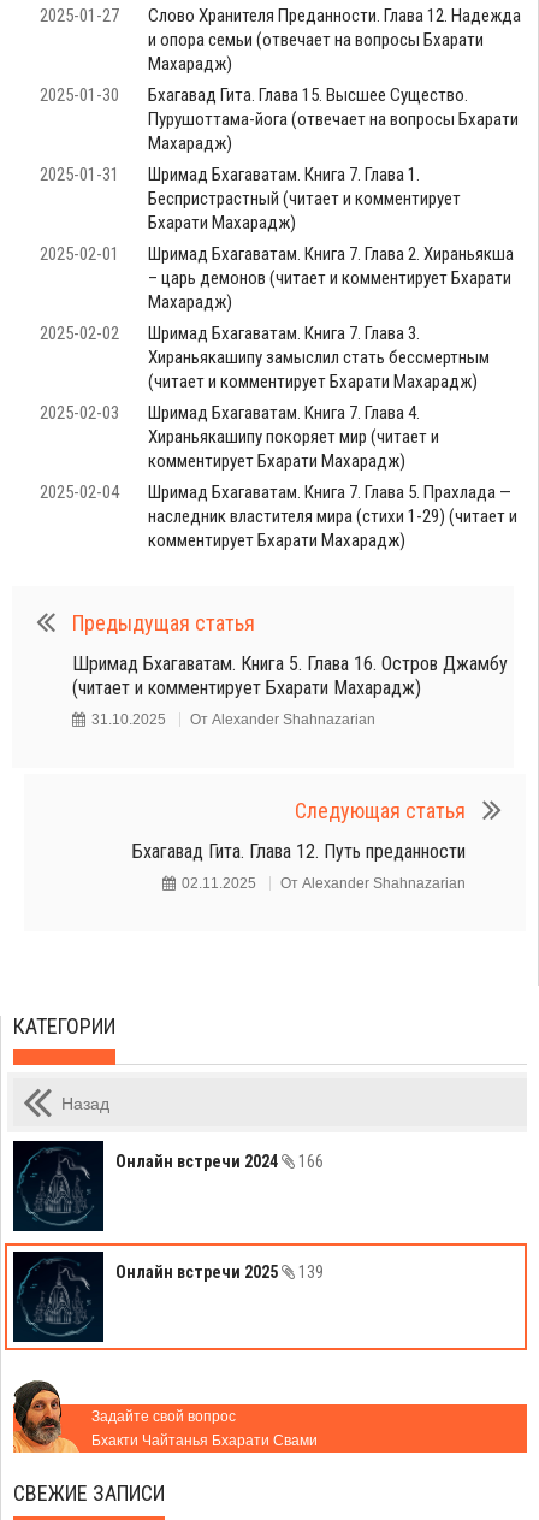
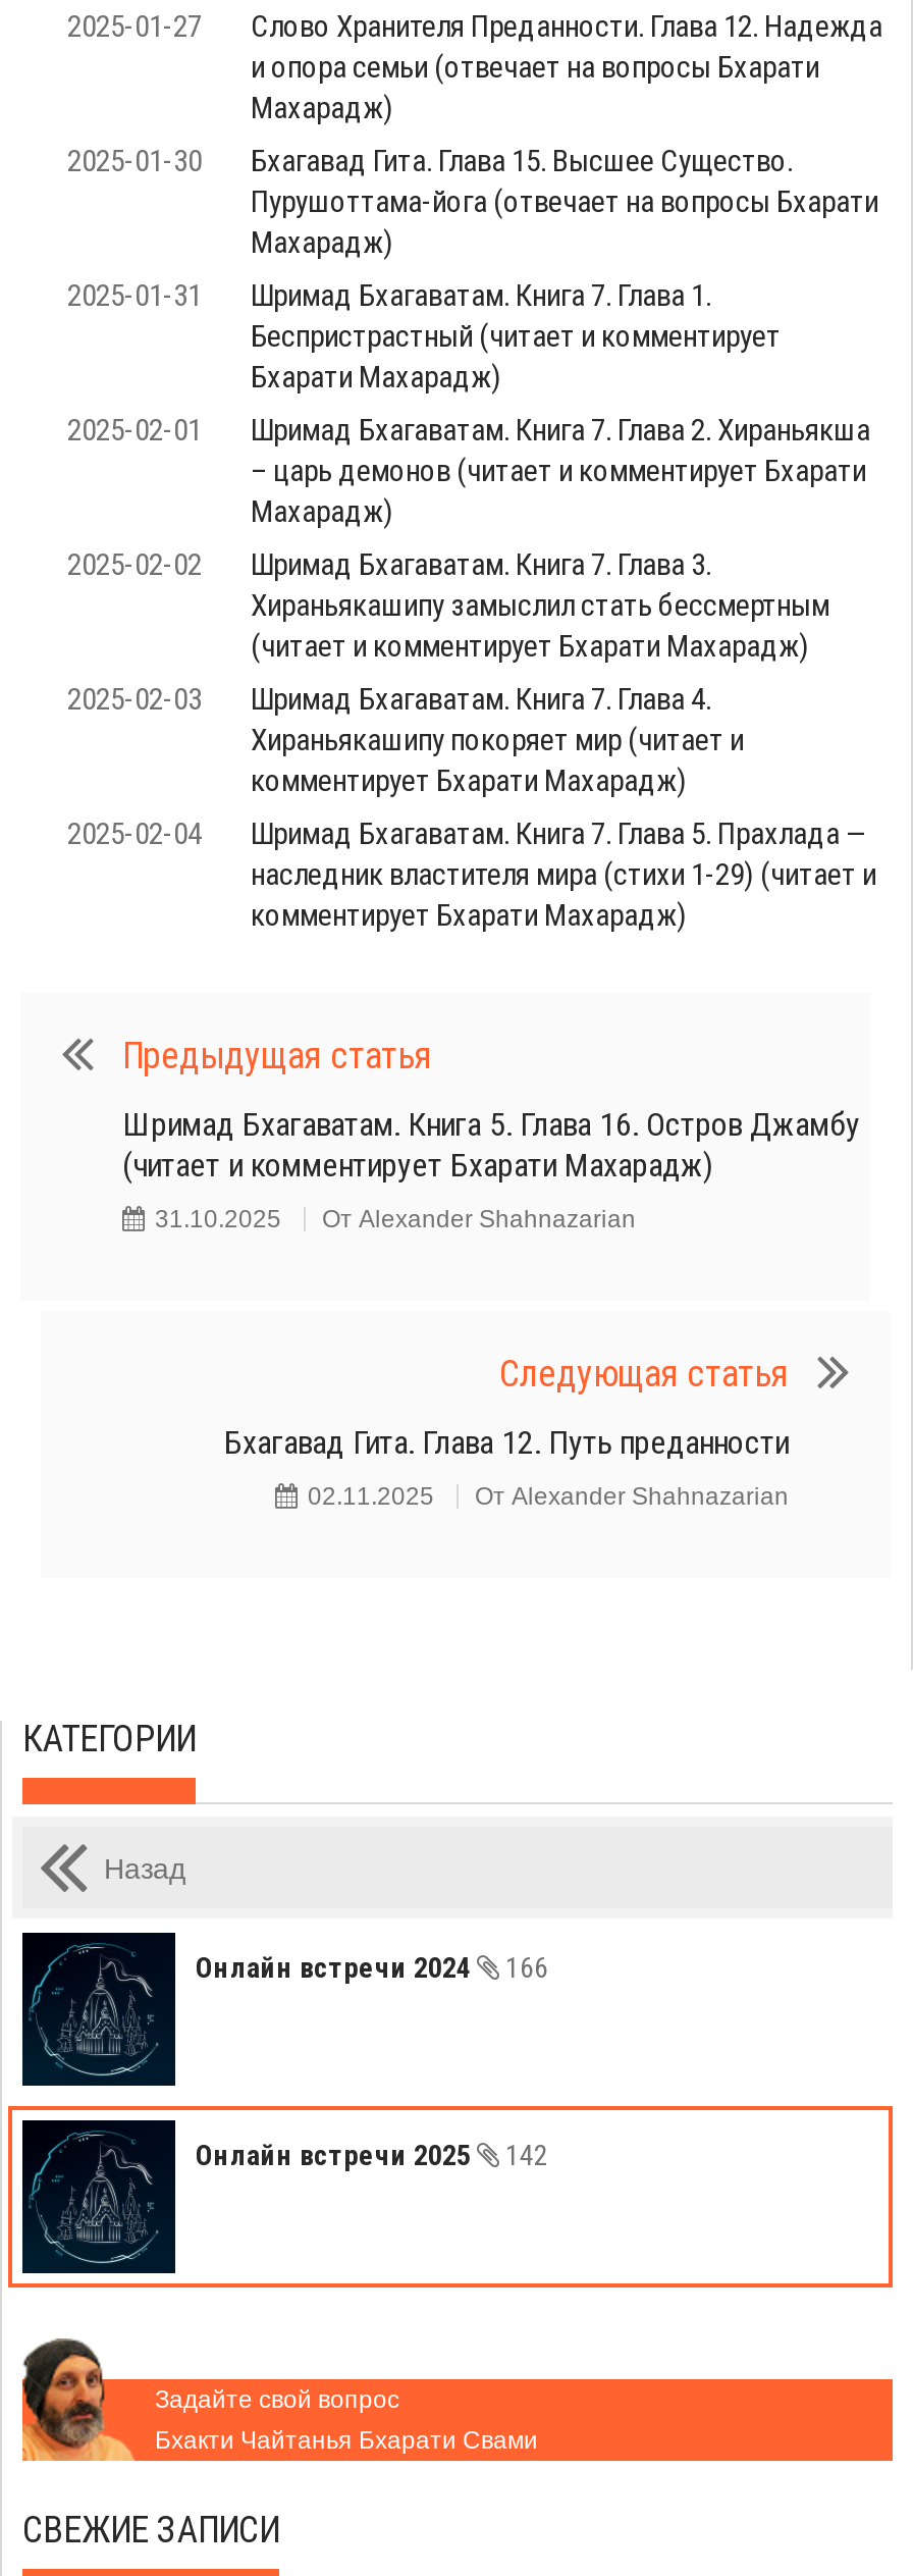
- Онлайн встречи 2025 139
+ Онлайн встречи 2025 142
